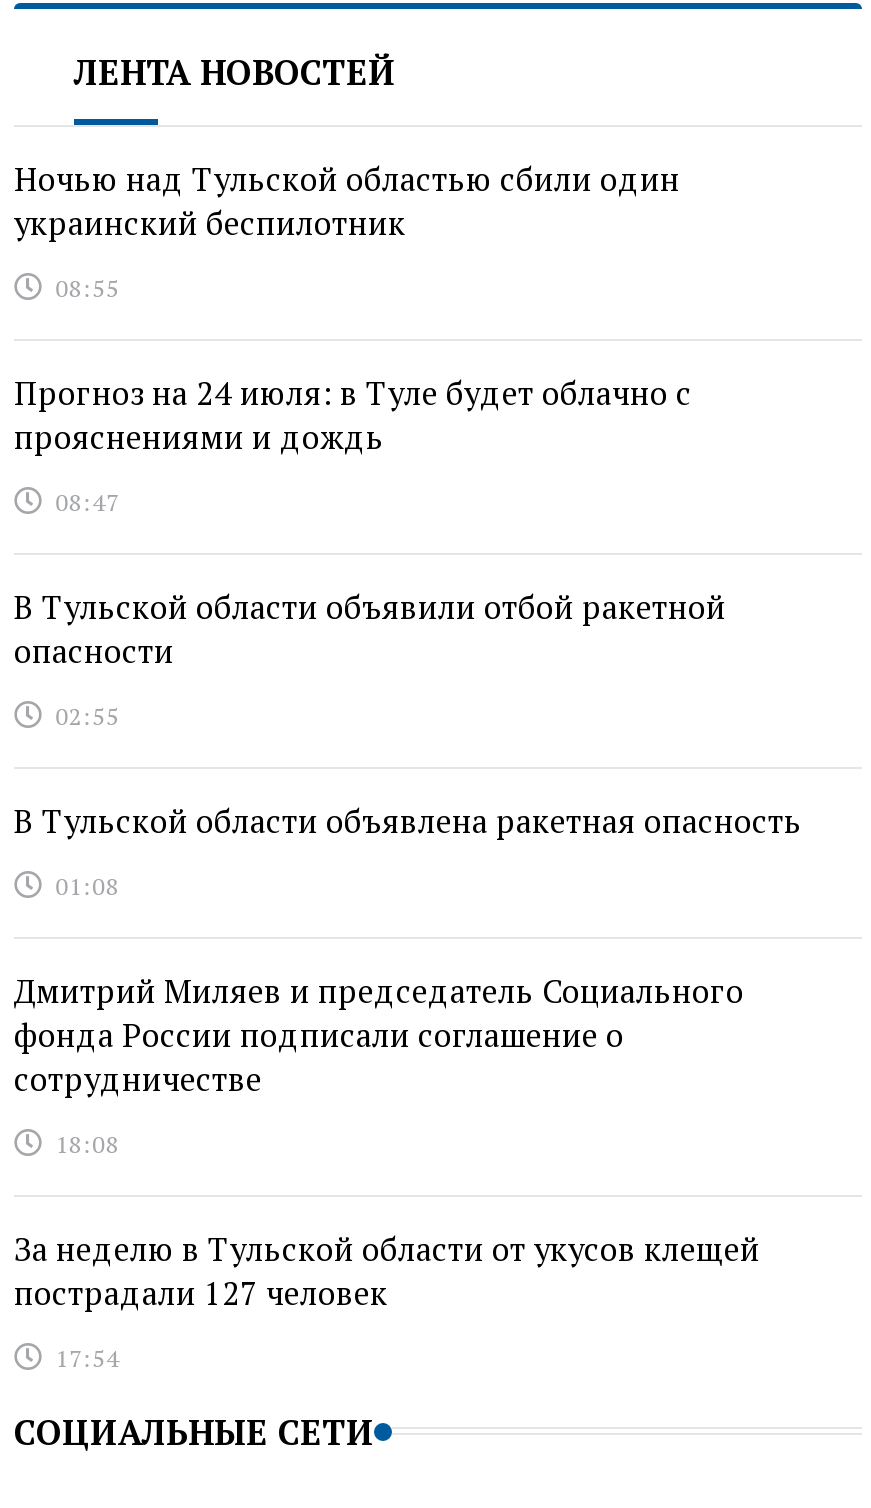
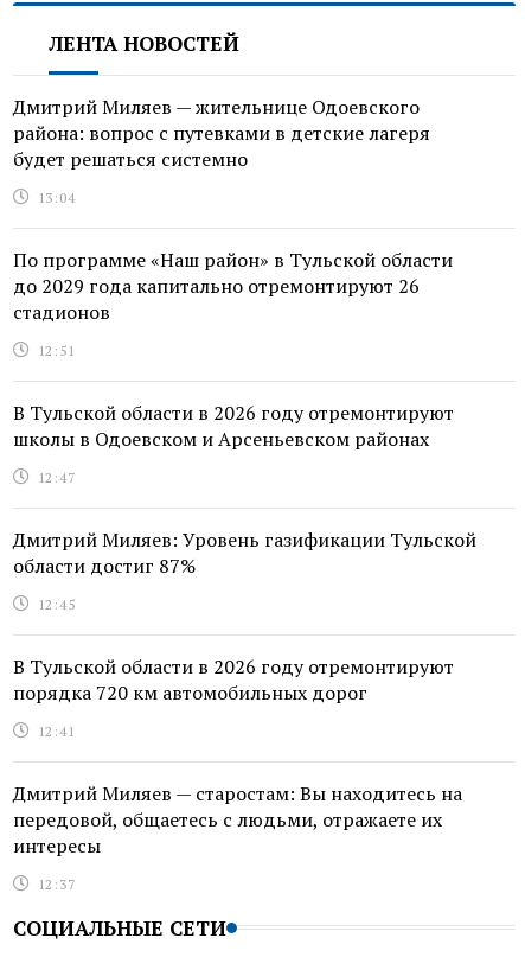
- Ночью над Тульской областью сбили один
- украинский беспилотник
+ Дмитрий Миляев — жительнице Одоевского
+ района: вопрос с путевками в детские лагеря
+ будет решаться системно

- 08:55
+ 13:04

- Прогноз на 24 июля: в Туле будет облачно с
- прояснениями и дождь
+ По программе «Наш район» в Тульской области
+ до 2029 года капитально отремонтируют 26
+ стадионов

- 08:47
+ 12:51

- В Тульской области объявили отбой ракетной
- опасности
+ В Тульской области в 2026 году отремонтируют
+ школы в Одоевском и Арсеньевском районах

- 02:55
+ 12:47

- В Тульской области объявлена ракетная опасность
+ Дмитрий Миляев: Уровень газификации Тульской
+ области достиг 87%

- 01:08
+ 12:45

- Дмитрий Миляев и председатель Социального
- фонда России подписали соглашение о
- сотрудничестве
+ В Тульской области в 2026 году отремонтируют
+ порядка 720 км автомобильных дорог

- 18:08
+ 12:41

- За неделю в Тульской области от укусов клещей
- пострадали 127 человек
+ Дмитрий Миляев — старостам: Вы находитесь на
+ передовой, общаетесь с людьми, отражаете их
+ интересы

- 17:54
+ 12:37
